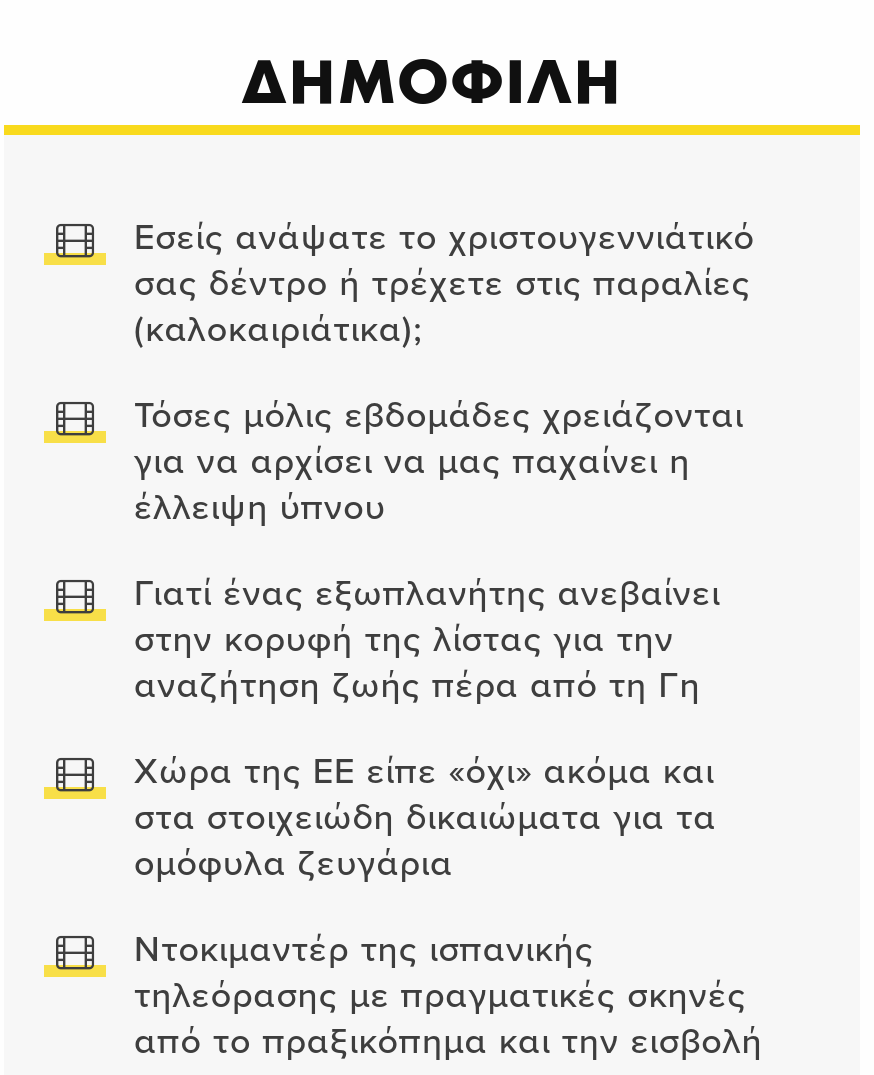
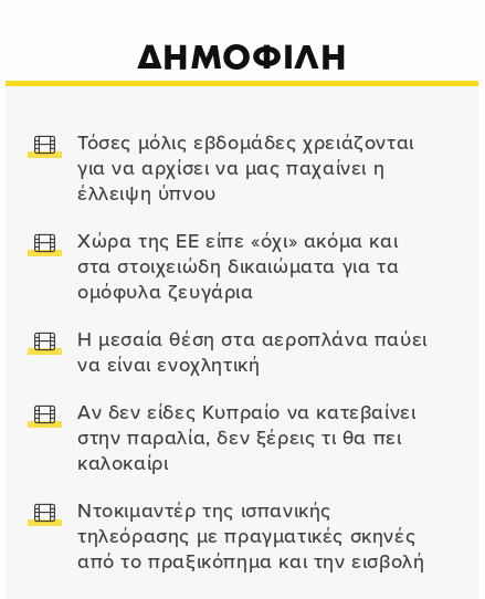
- Εσείς ανάψατε το χριστουγεννιάτικό
- σας δέντρο ή τρέχετε στις παραλίες
- (καλοκαιριάτικα);

moved up: Τόσες μόλις εβδομάδες χρειάζονται | για να αρχίσει να μας παχαίνει η | έλλειψη ύπνου

- Γιατί ένας εξωπλανήτης ανεβαίνει
- στην κορυφή της λίστας για την
- αναζήτηση ζωής πέρα από τη Γη

moved up: Χώρα της ΕΕ είπε «όχι» ακόμα και | στα στοιχειώδη δικαιώματα για τα | ομόφυλα ζευγάρια

+ Η μεσαία θέση στα αεροπλάνα παύει
+ να είναι ενοχλητική
+ Αν δεν είδες Κυπραίο να κατεβαίνει
+ στην παραλία, δεν ξέρεις τι θα πει
+ καλοκαίρι
